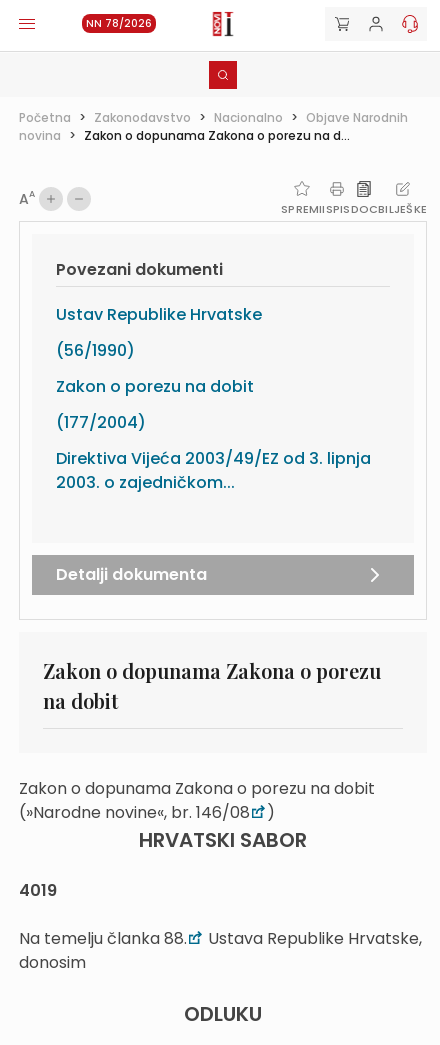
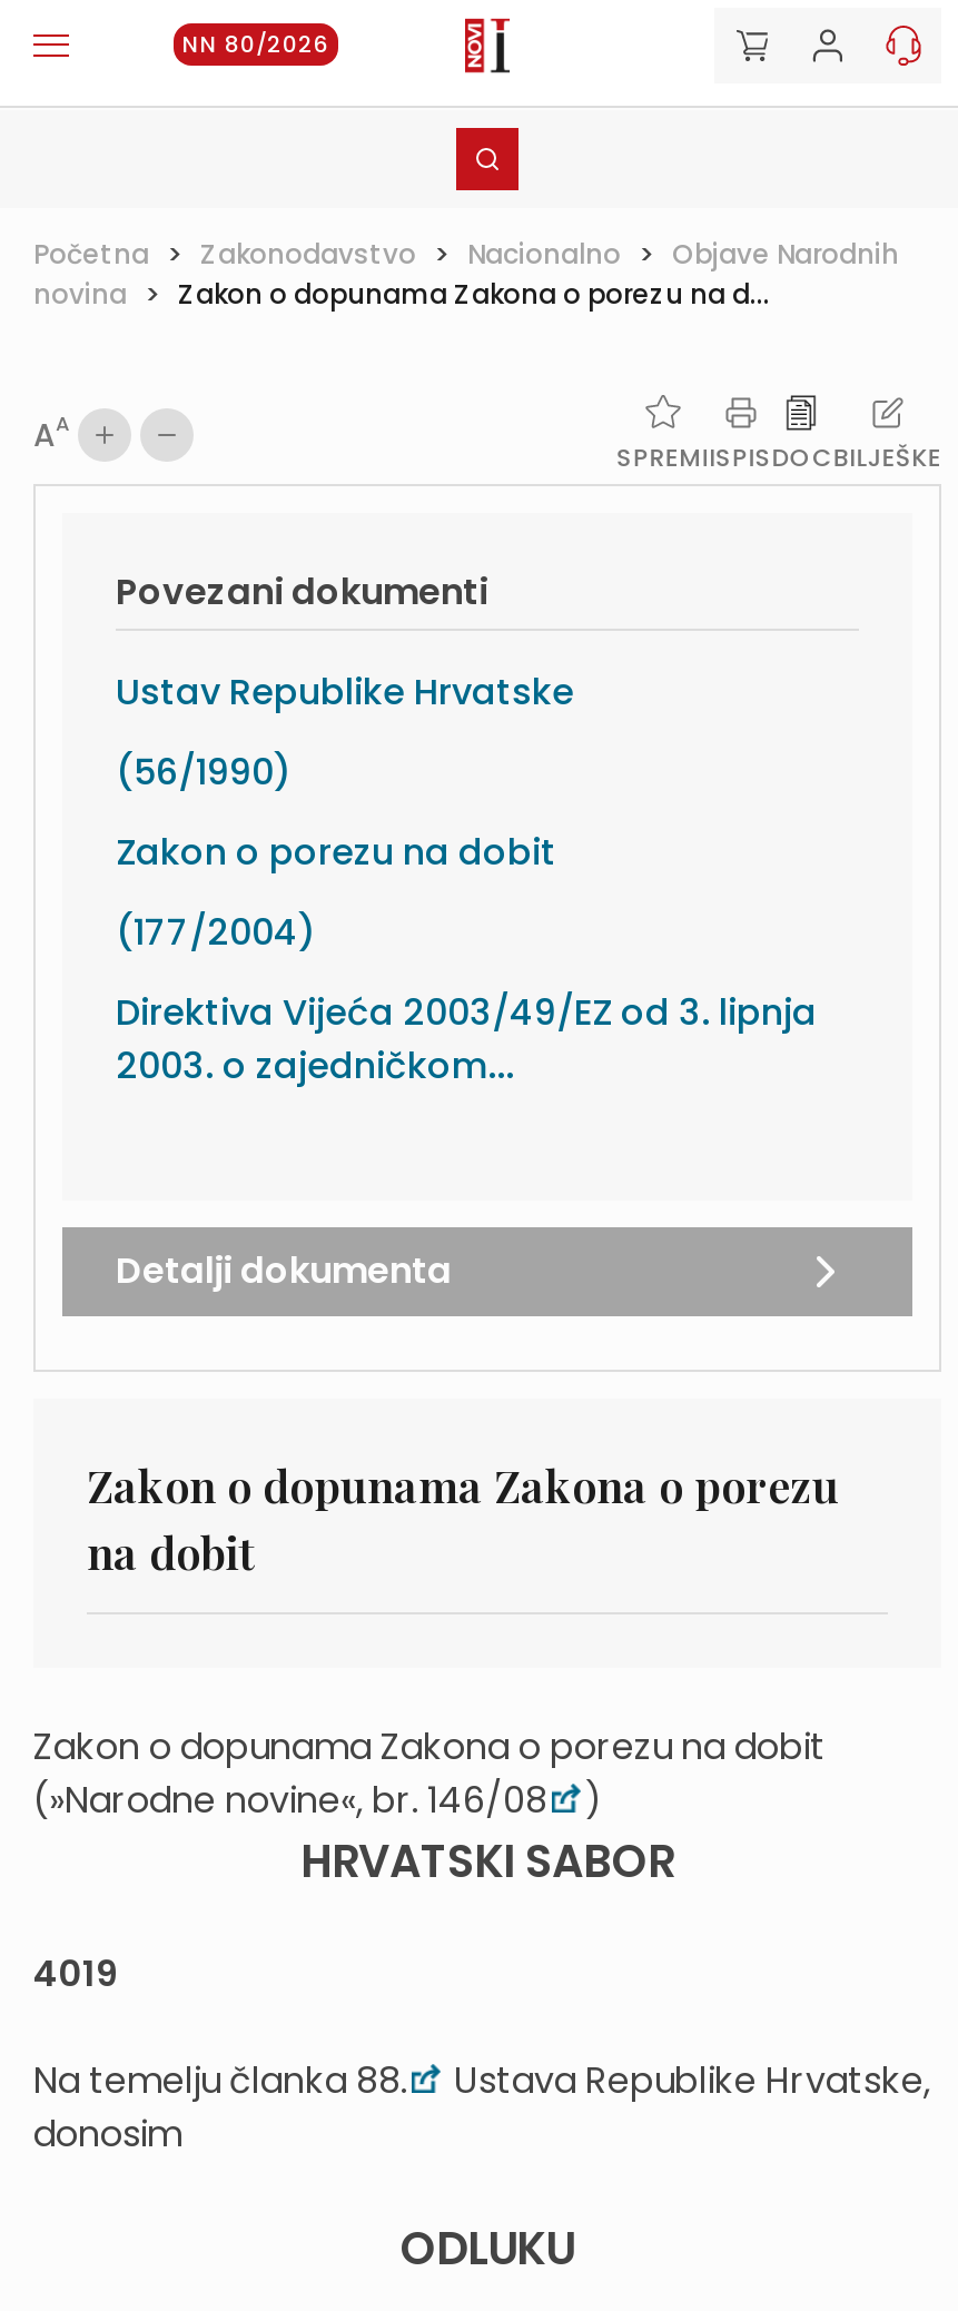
- NN 78/2026
+ NN 80/2026
